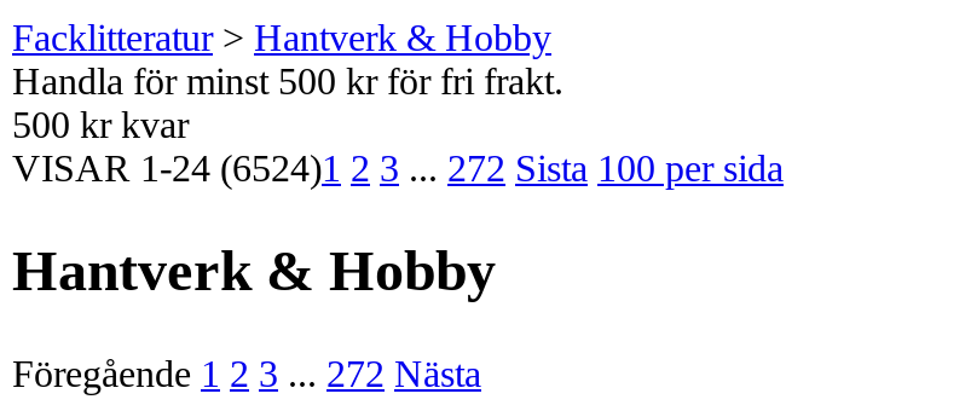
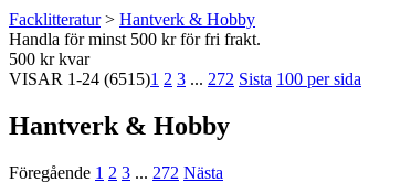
- VISAR 1-24 (6524)1 2 3... 272 Sista 100 per sida
+ VISAR 1-24 (6515)1 2 3... 272 Sista 100 per sida
